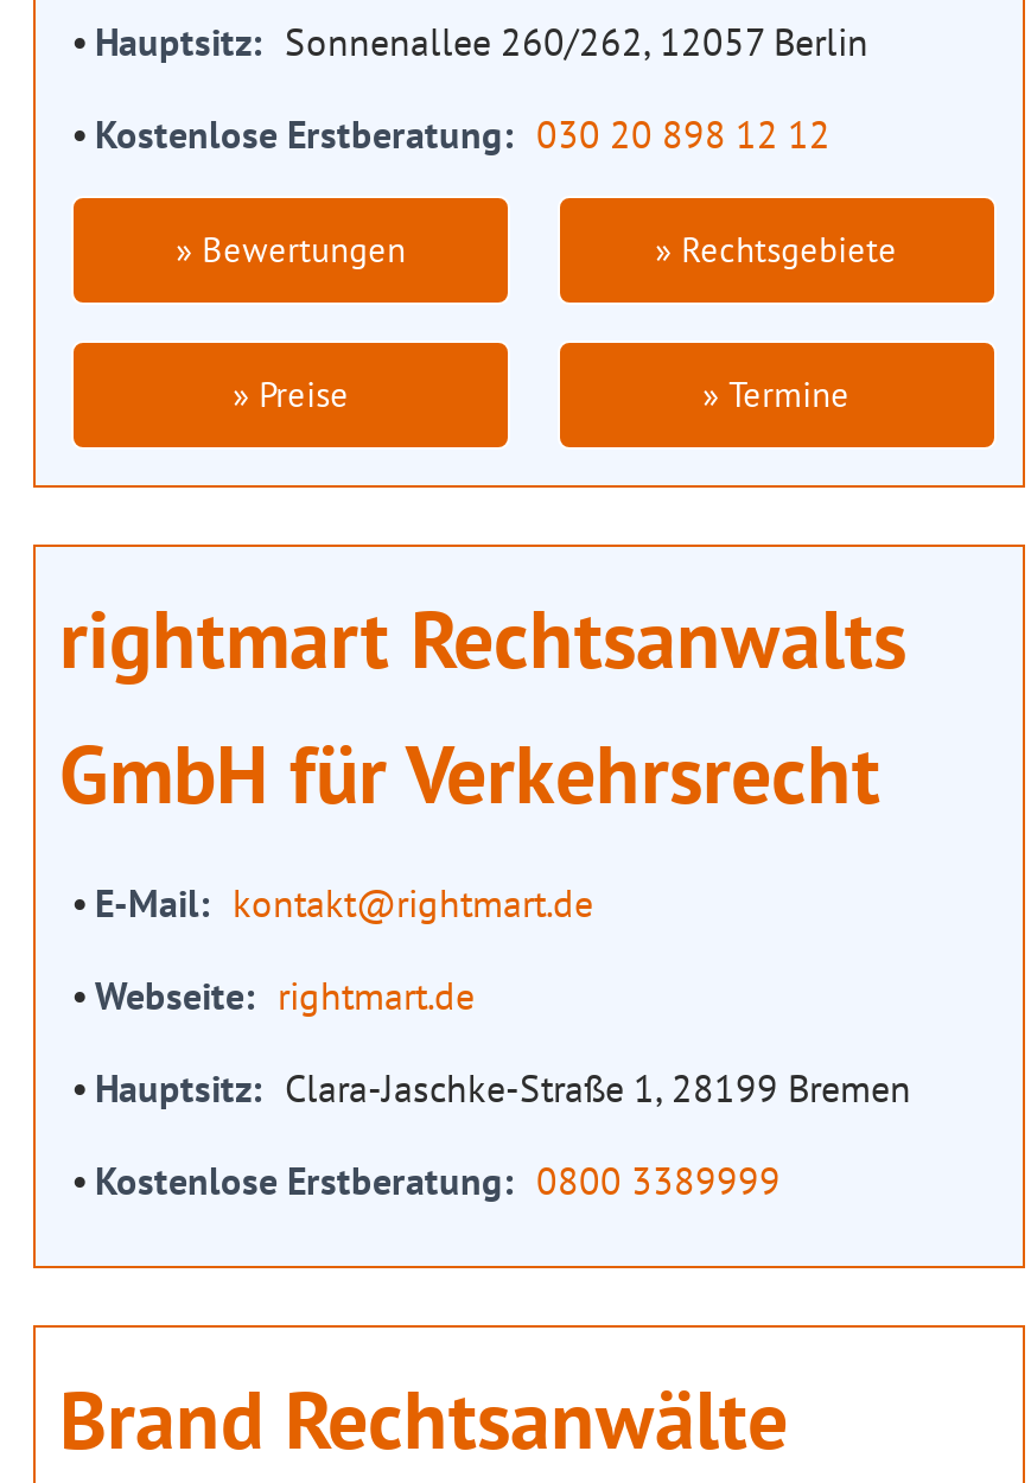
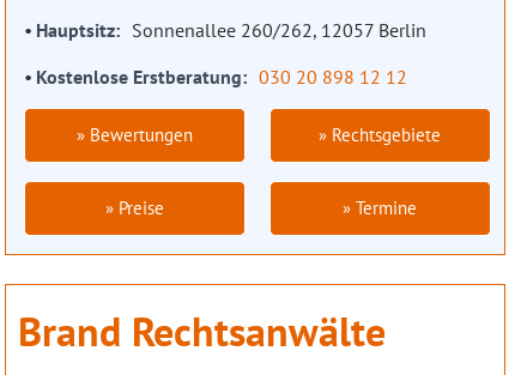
- rightmart Rechtsanwalts
- GmbH für Verkehrsrecht
- E-Mail
- kontakt@rightmart.de
- Webseite
- rightmart.de
- Hauptsitz
- Clara-Jaschke-Straße 1, 28199 Bremen
- Kostenlose Erstberatung
- 0800 3389999
